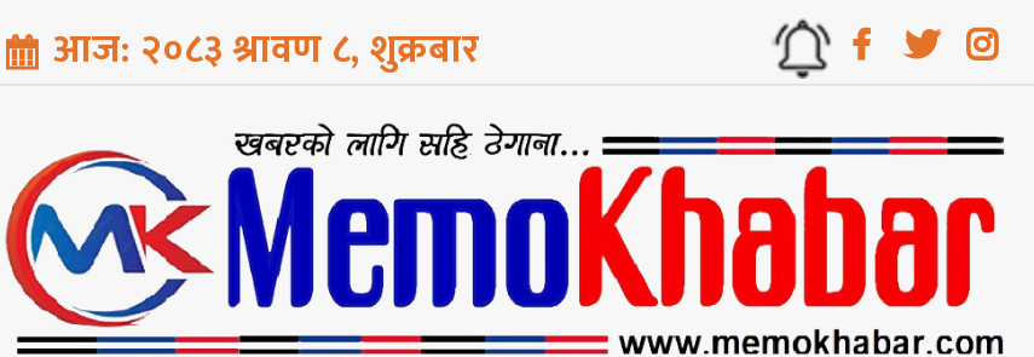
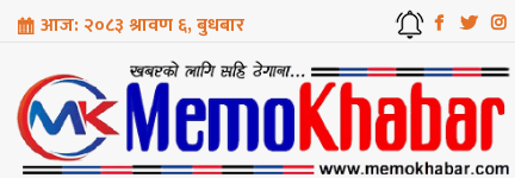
- आज: २०८३ श्रावण ८, शुक्रबार
+ आज: २०८३ श्रावण ६, बुधबार
